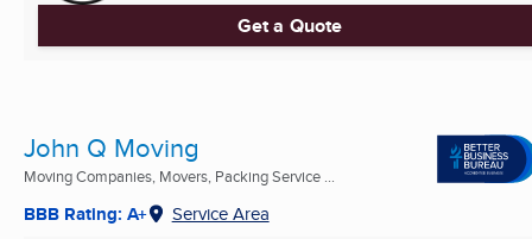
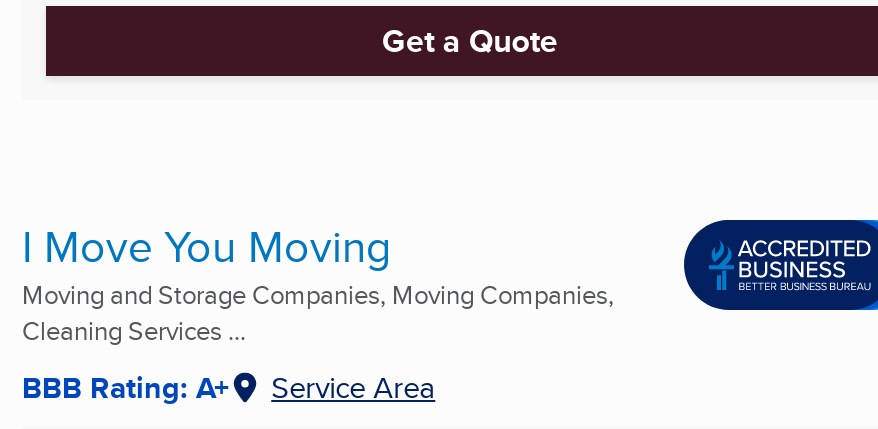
- John Q Moving
- Moving Companies, Movers, Packing Service ...
+ I Move You Moving
+ Moving and Storage Companies, Moving Companies,
+ Cleaning Services ...

- [image]
+ [image]
